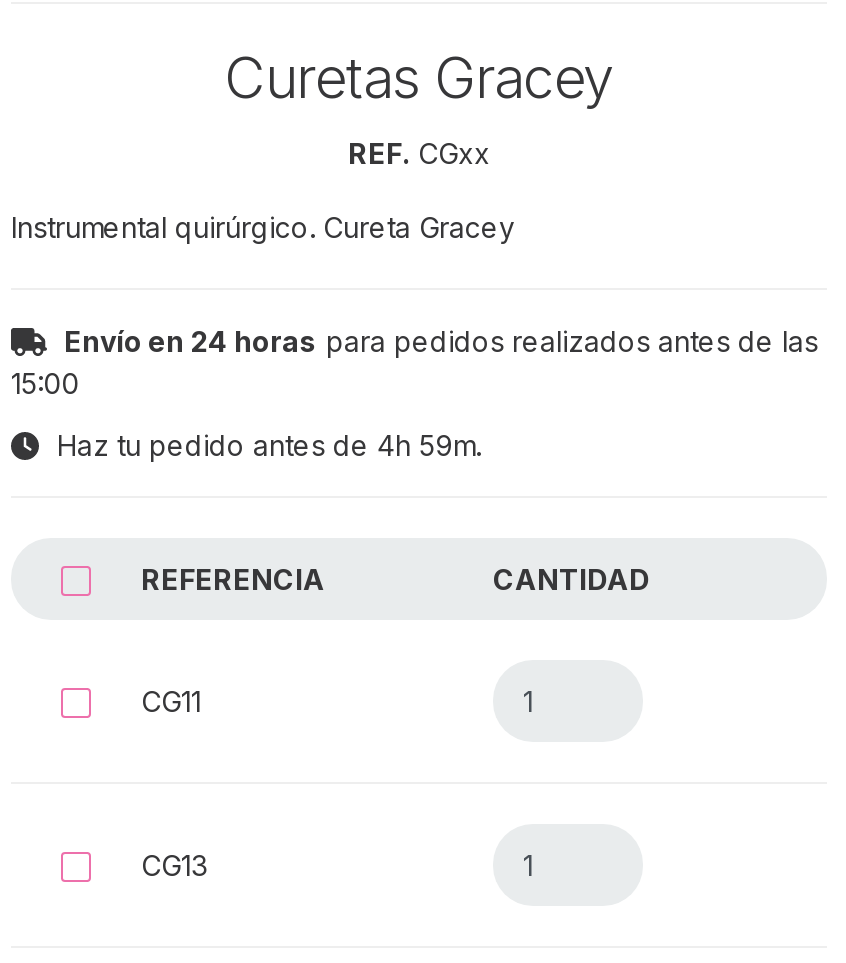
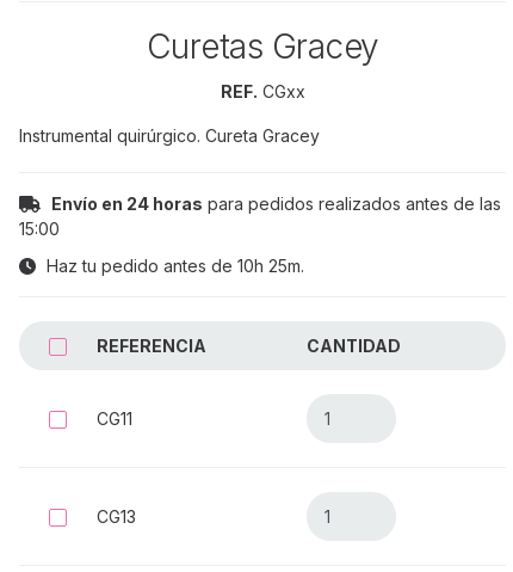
- Haz tu pedido antes de 4h 59m.
+ Haz tu pedido antes de 10h 25m.
